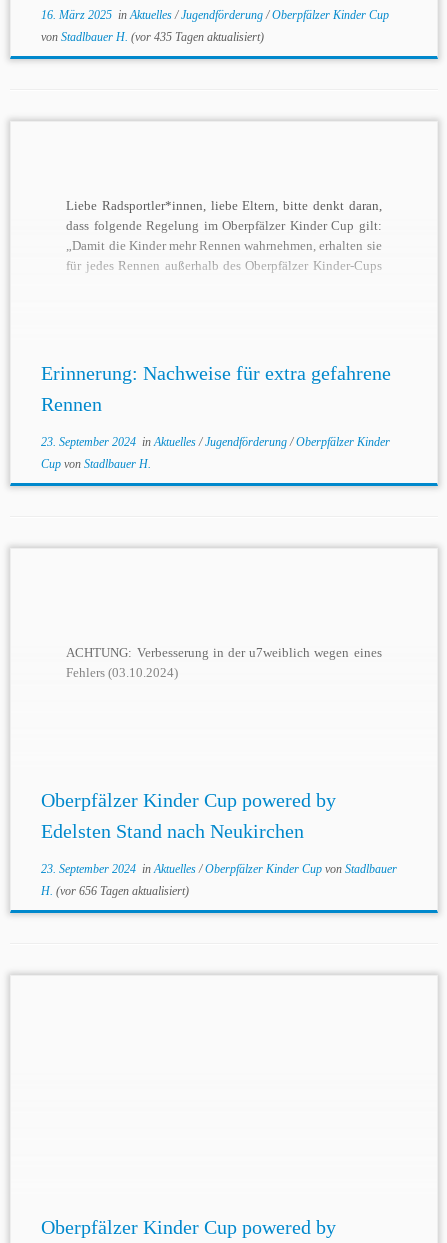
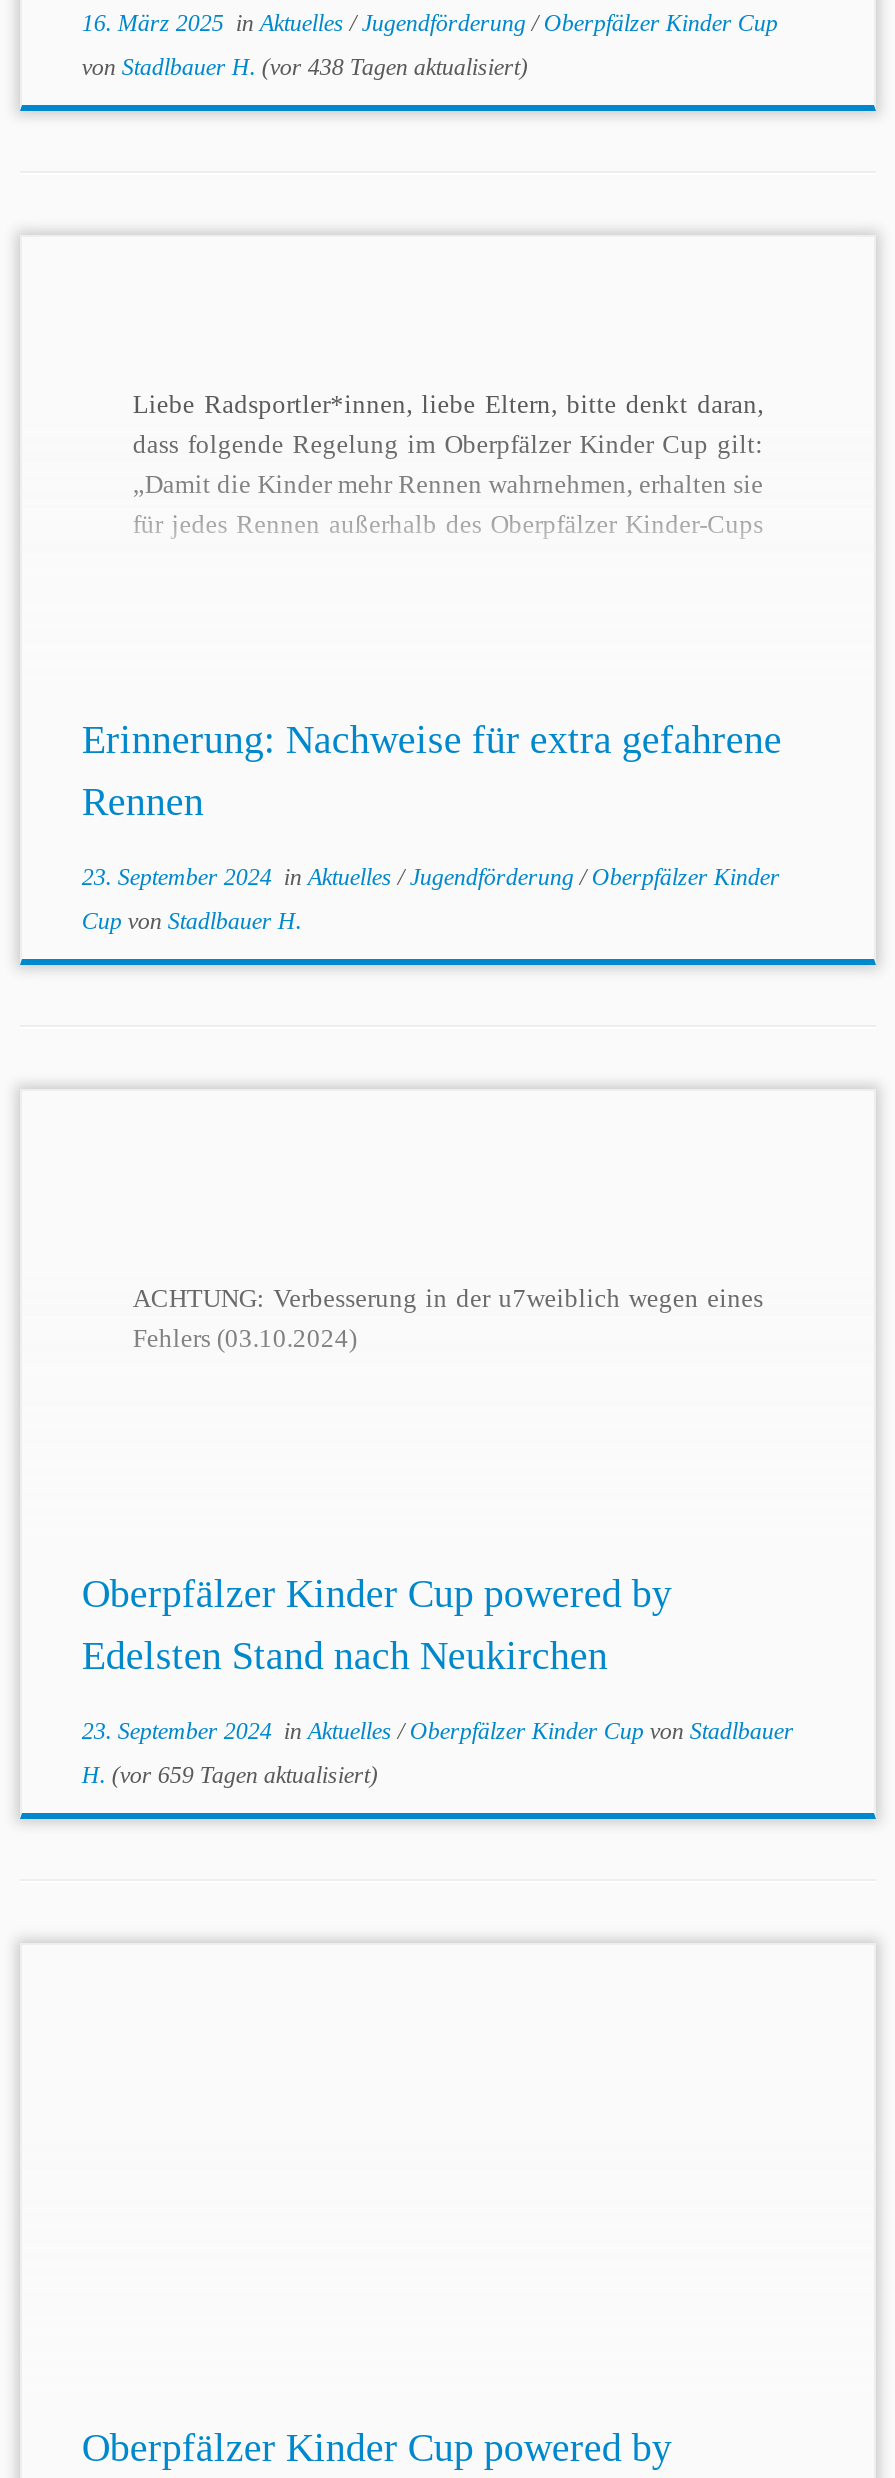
- von Stadlbauer H. (vor 435 Tagen aktualisiert)
+ von Stadlbauer H. (vor 438 Tagen aktualisiert)

- H. (vor 656 Tagen aktualisiert)
+ H. (vor 659 Tagen aktualisiert)
